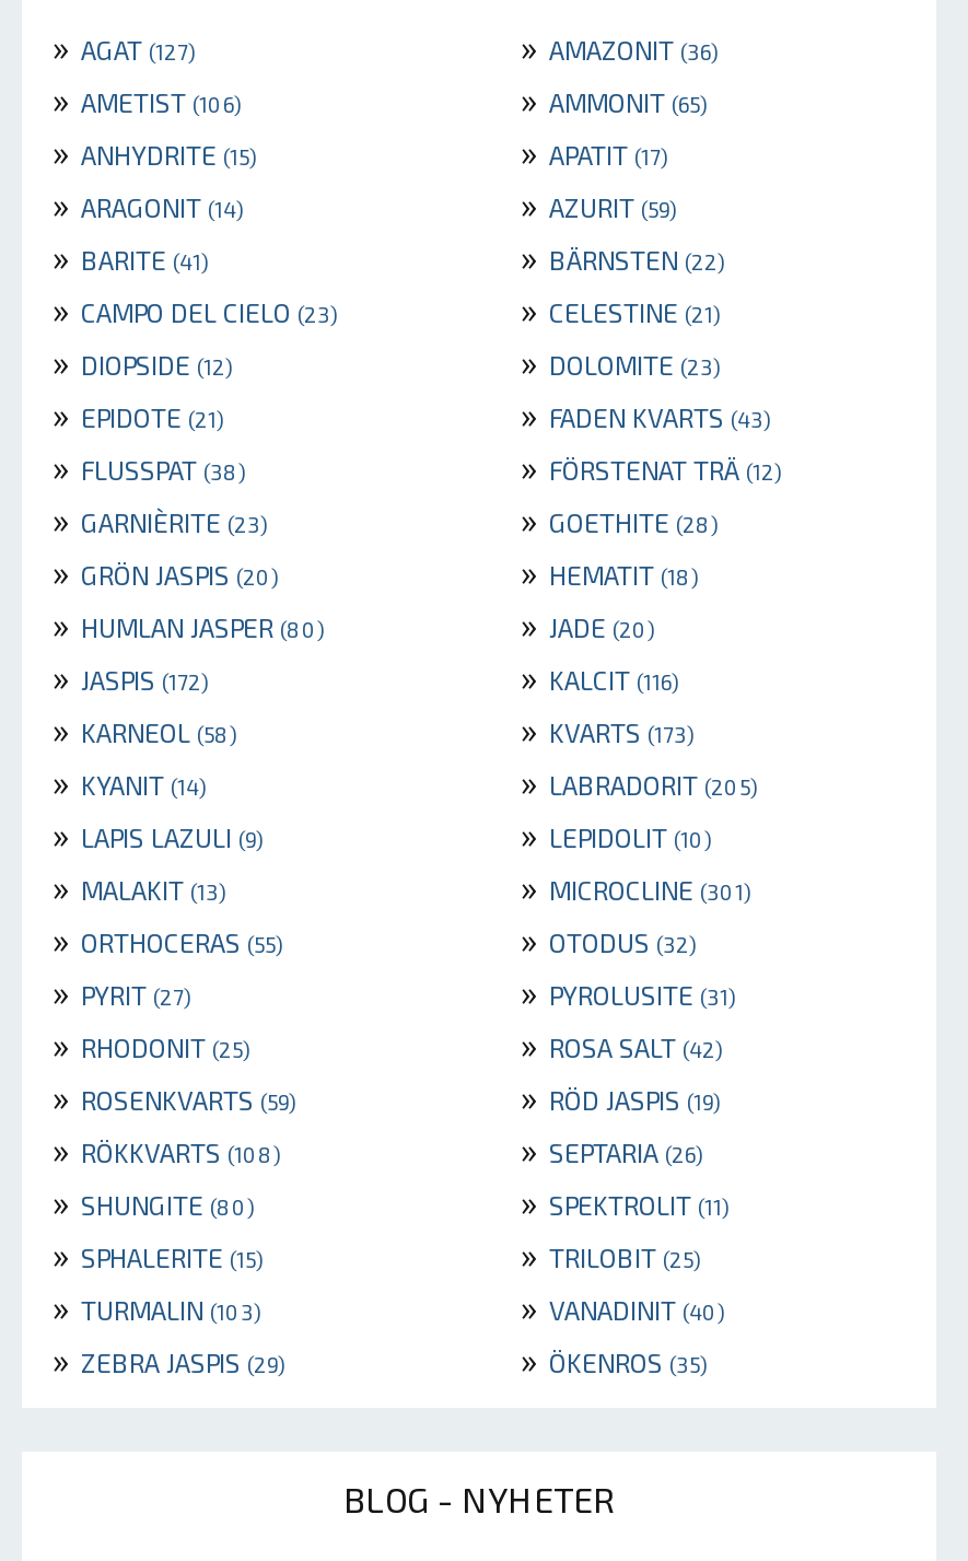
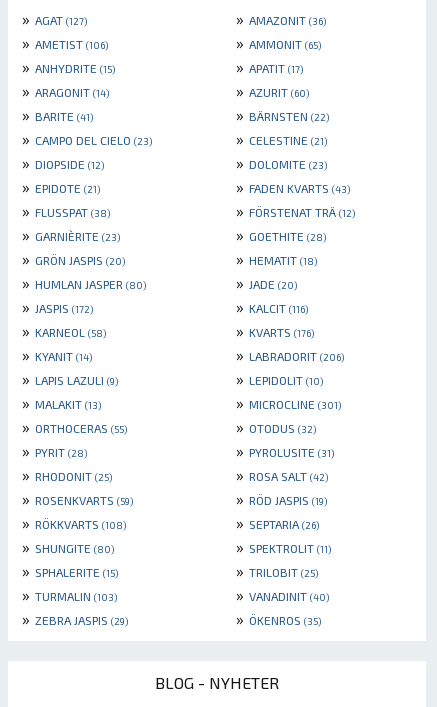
- » AZURIT (59)
+ » AZURIT (60)

- » KVARTS (173)
+ » KVARTS (176)

- » LABRADORIT (205)
+ » LABRADORIT (206)

- » PYRIT (27)
+ » PYRIT (28)
